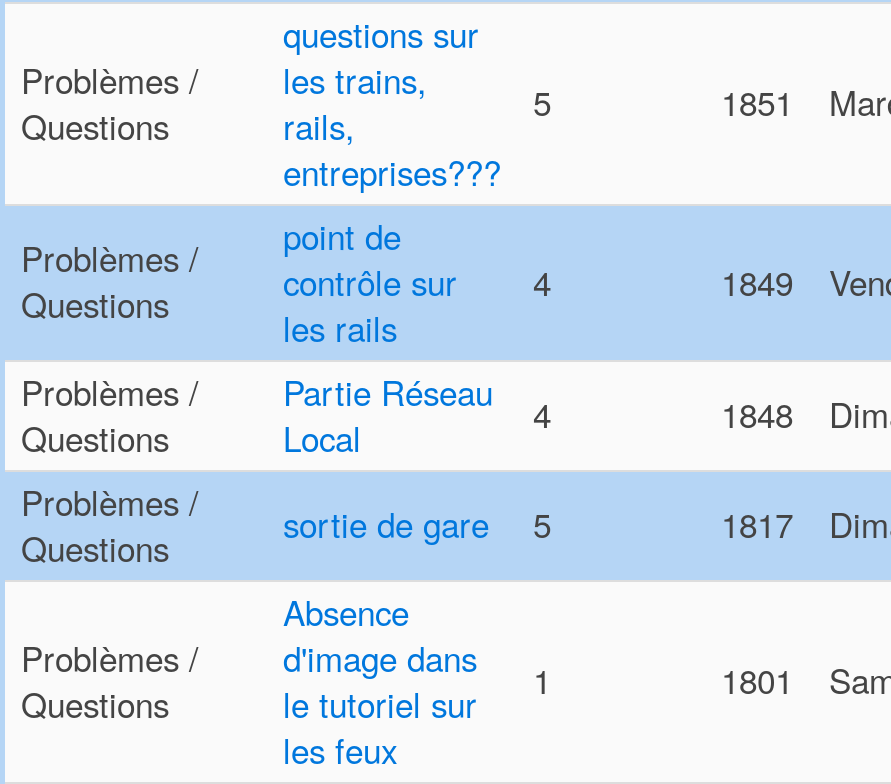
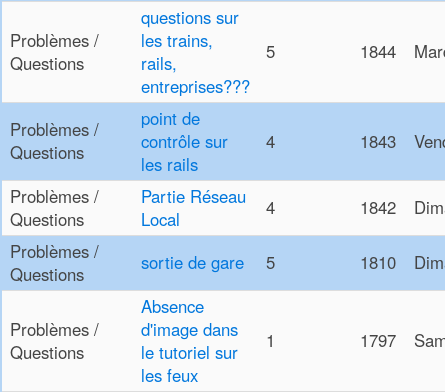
- 1851
+ 1844

- 1849
+ 1843

- 1848
+ 1842

- 1817
+ 1810

- 1801
+ 1797
